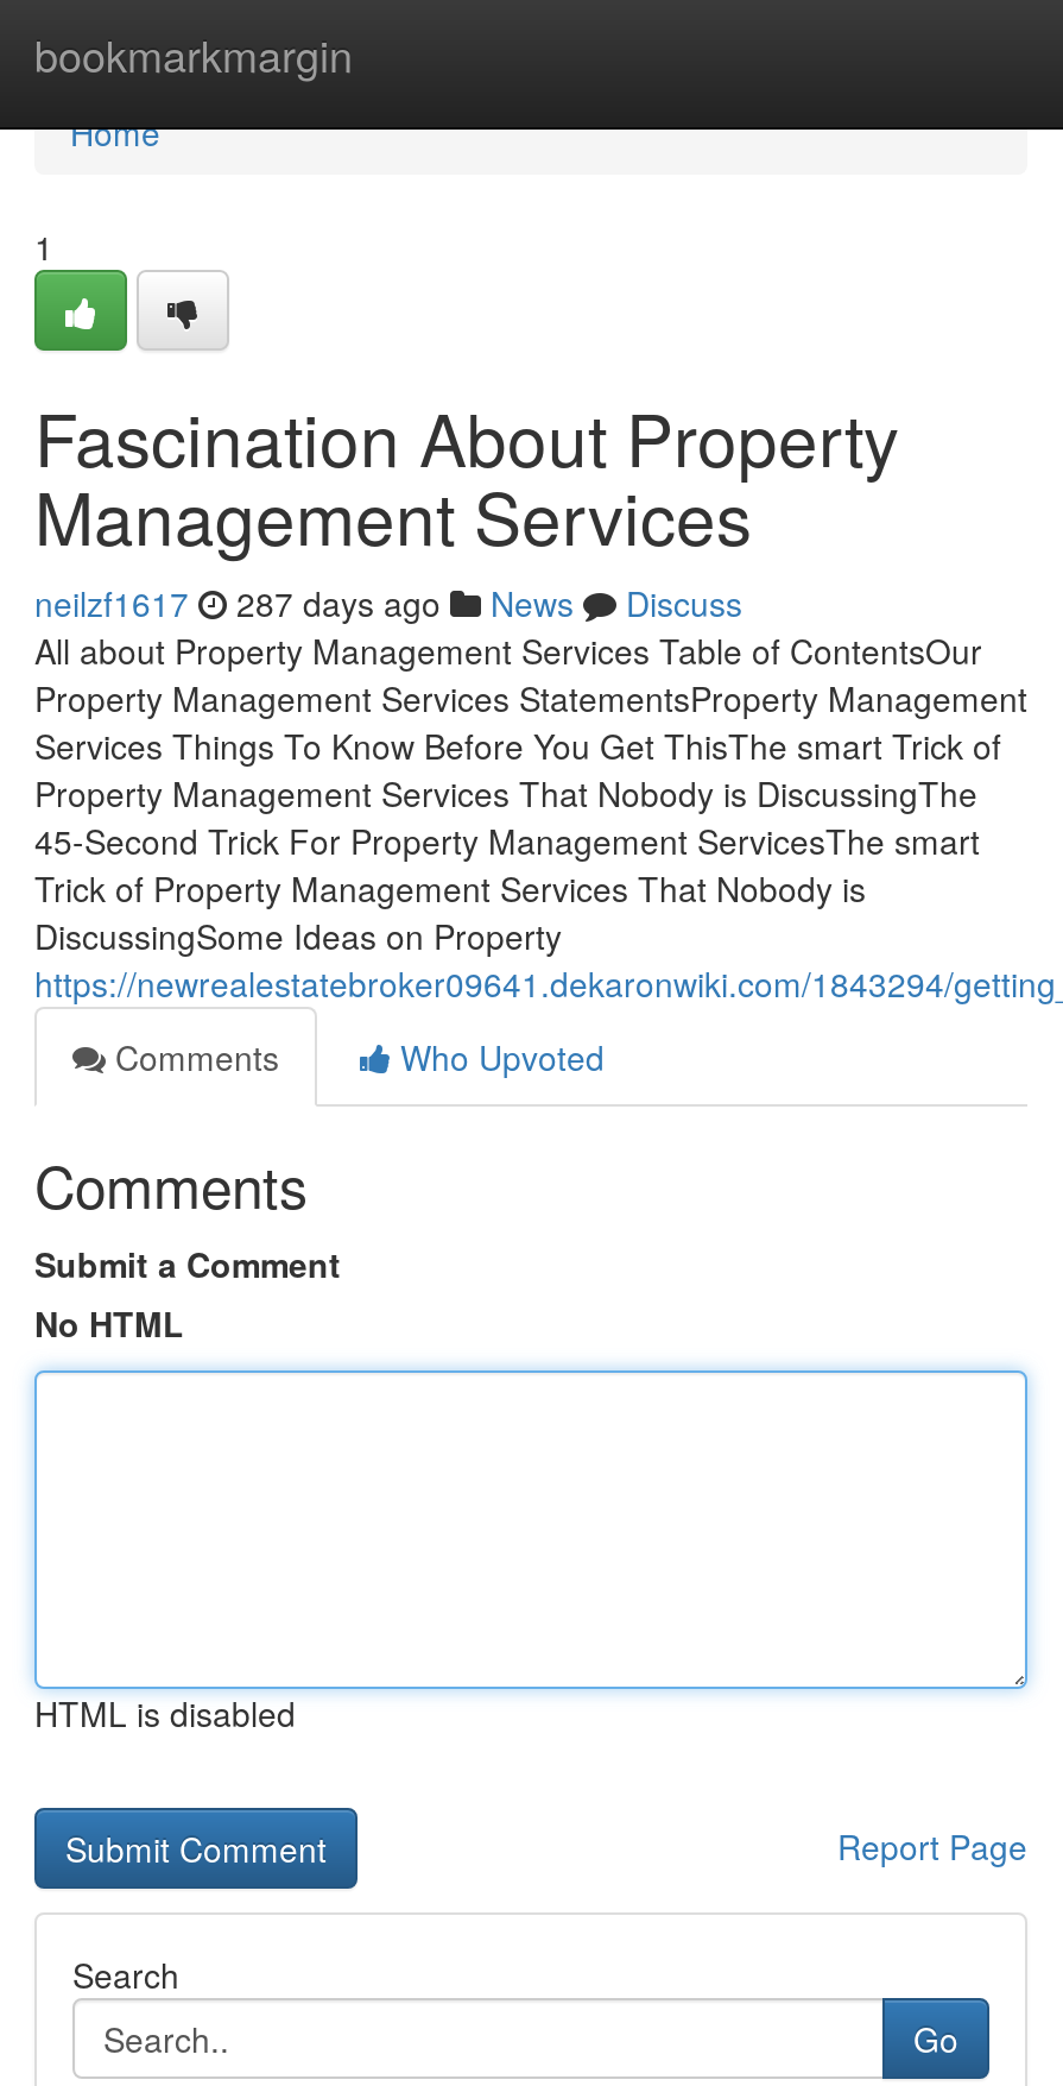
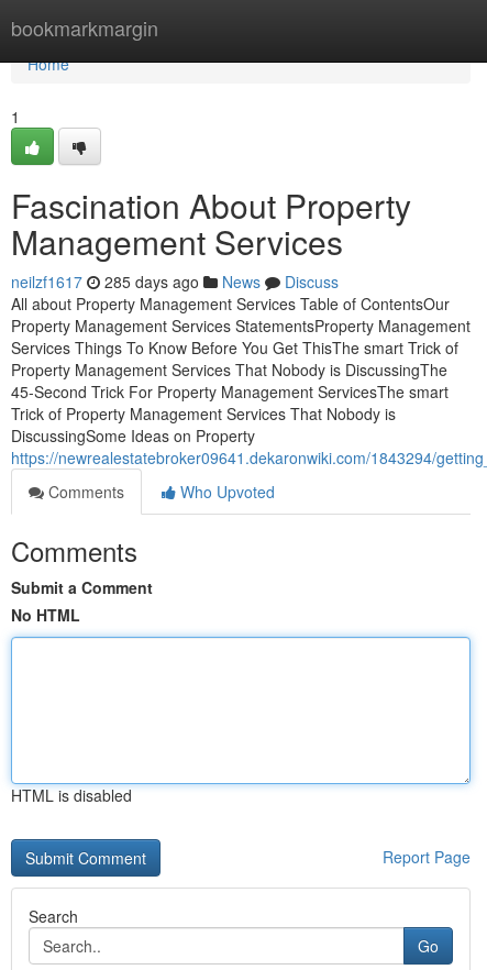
- neilzf1617 287 days ago News Discuss
+ neilzf1617 285 days ago News Discuss
